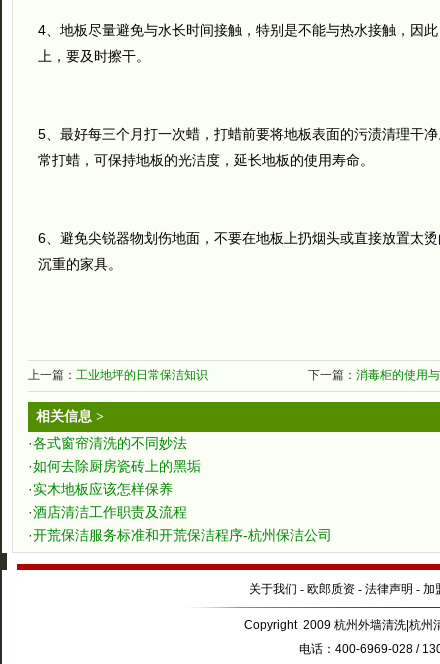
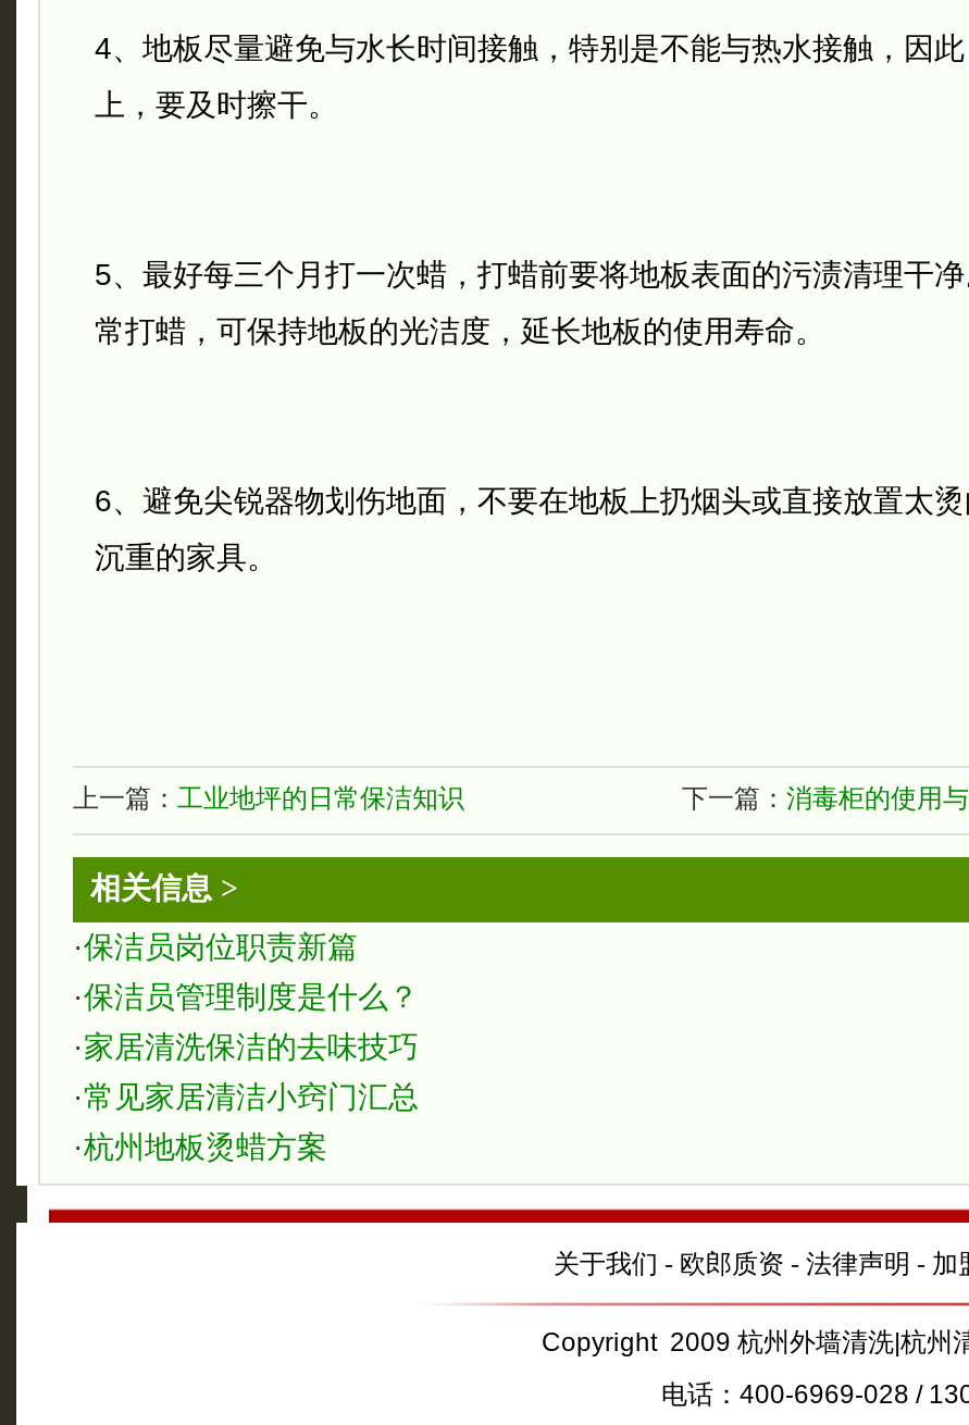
- ·各式窗帘清洗的不同妙法
- ·如何去除厨房瓷砖上的黑垢
- ·实木地板应该怎样保养
- ·酒店清洁工作职责及流程
- ·开荒保洁服务标准和开荒保洁程序-杭州保洁公司
+ ·保洁员岗位职责新篇
+ ·保洁员管理制度是什么？
+ ·家居清洗保洁的去味技巧
+ ·常见家居清洁小窍门汇总
+ ·杭州地板烫蜡方案
